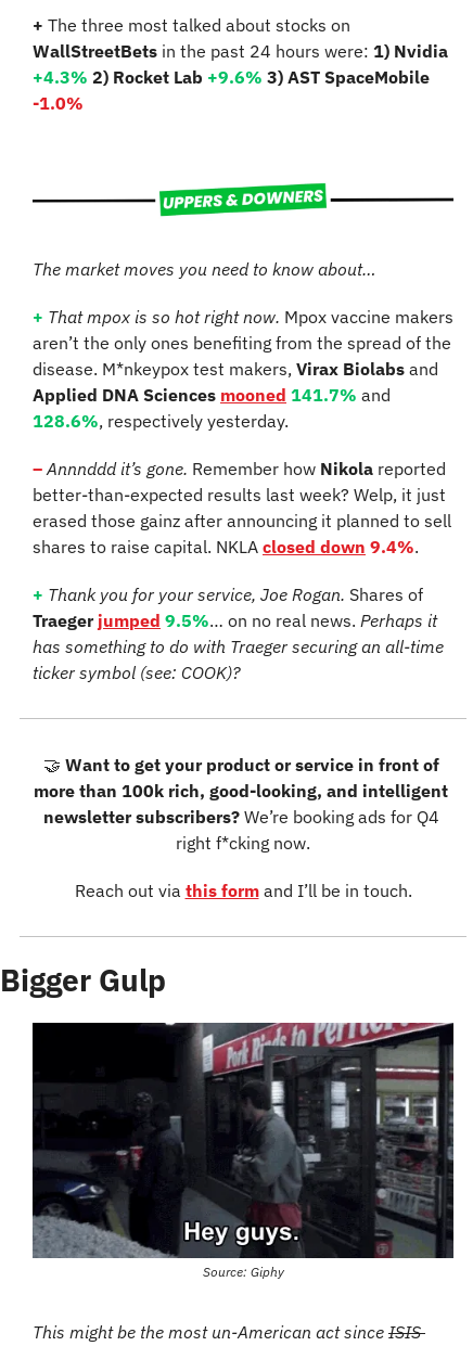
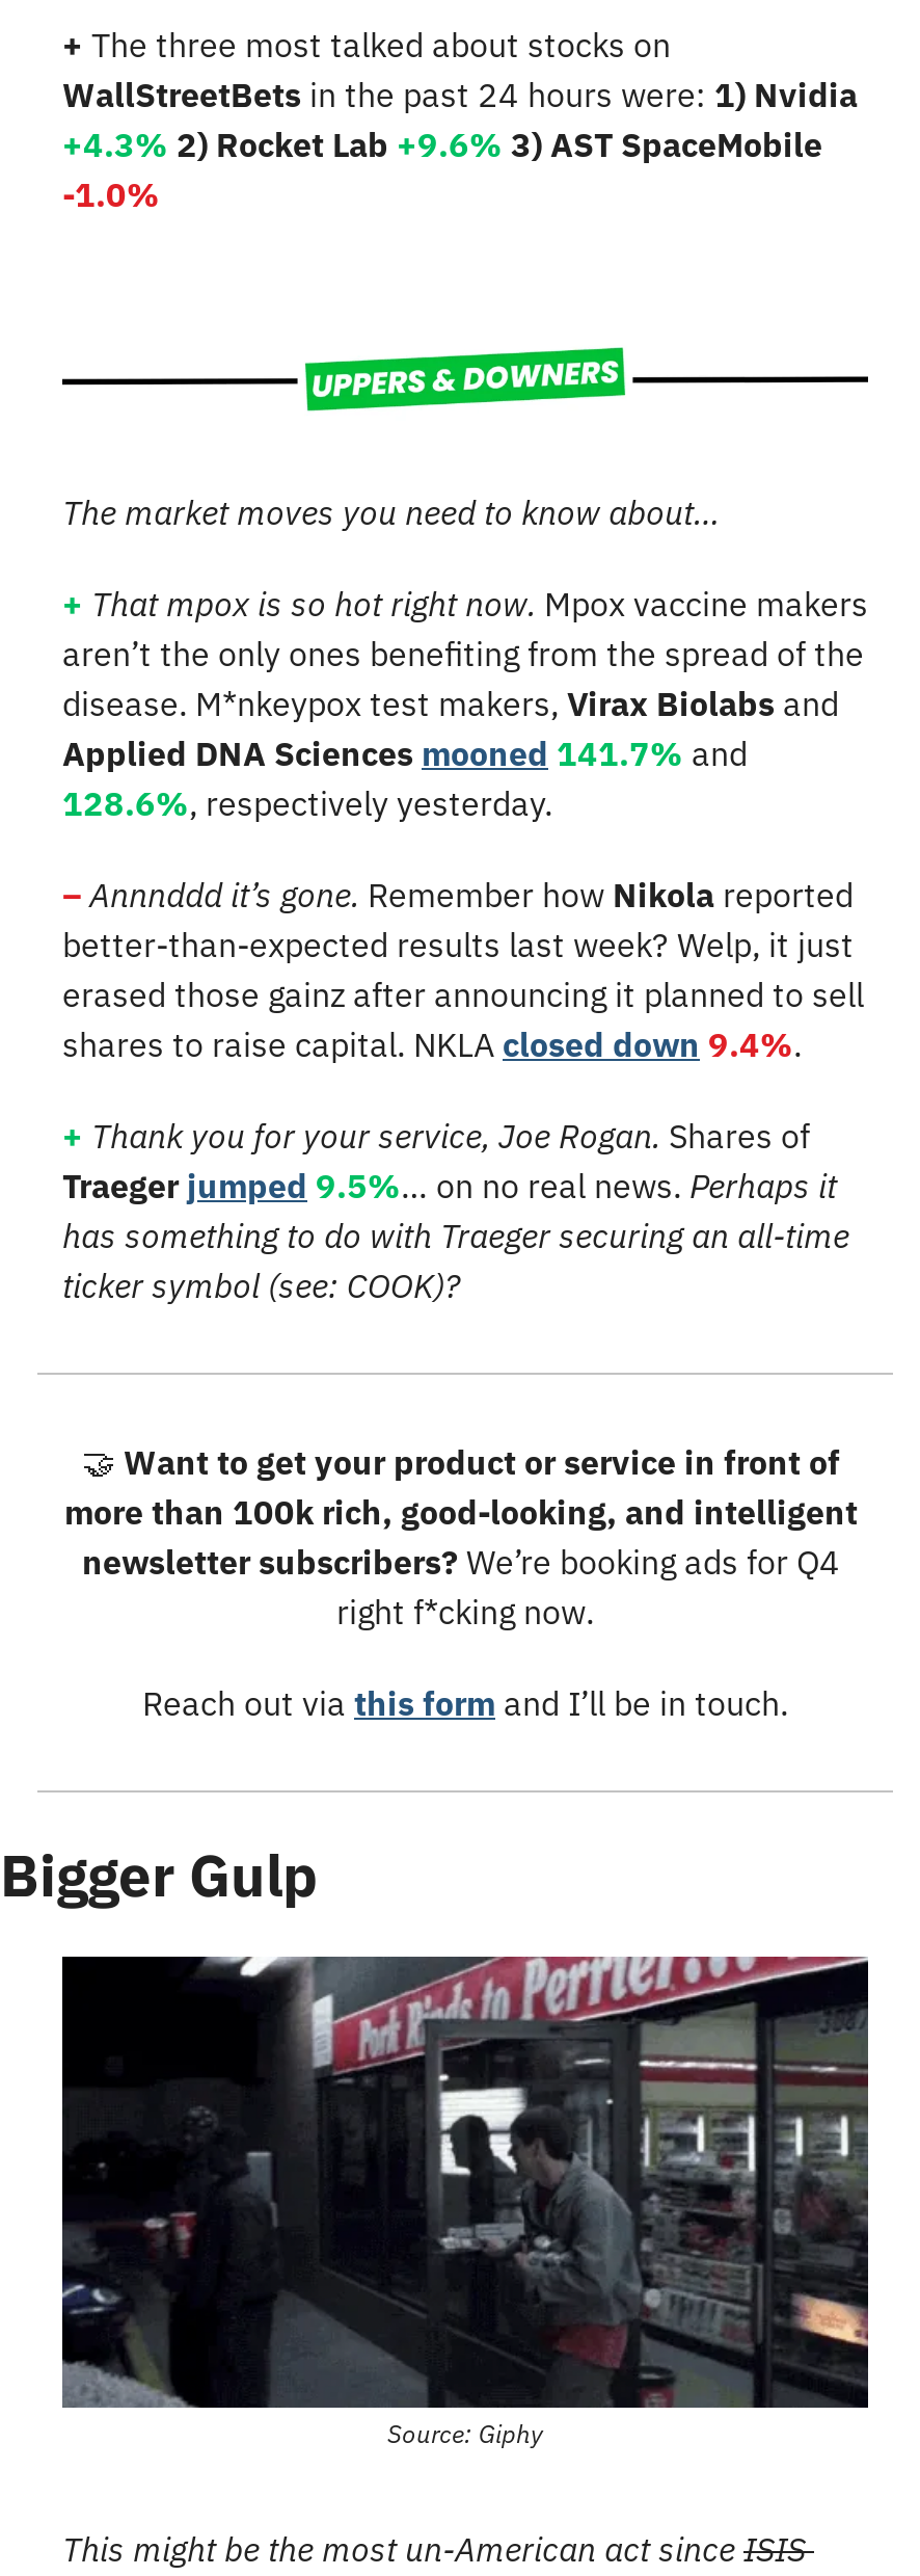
- [image]
+ [image]
